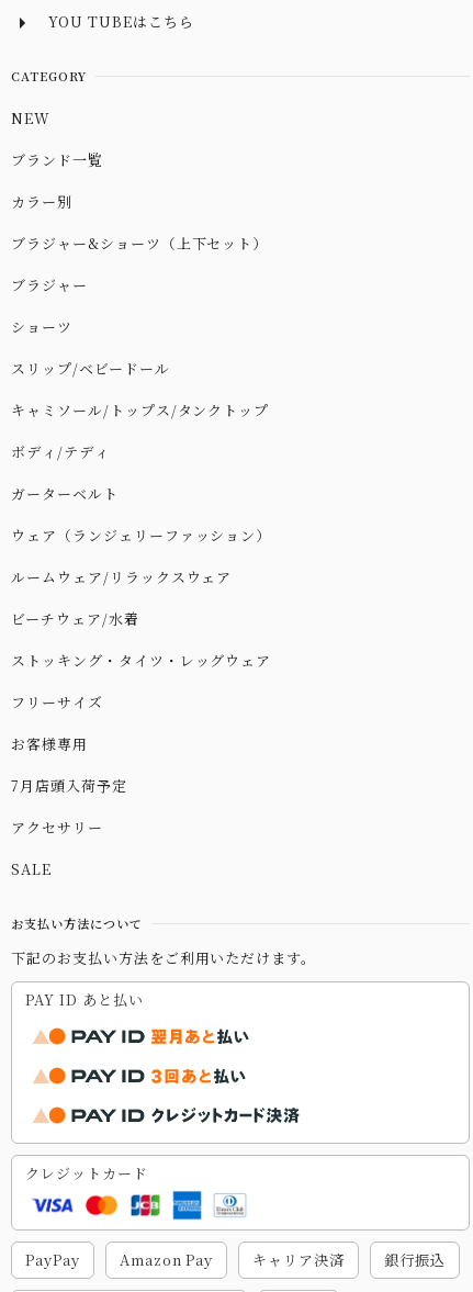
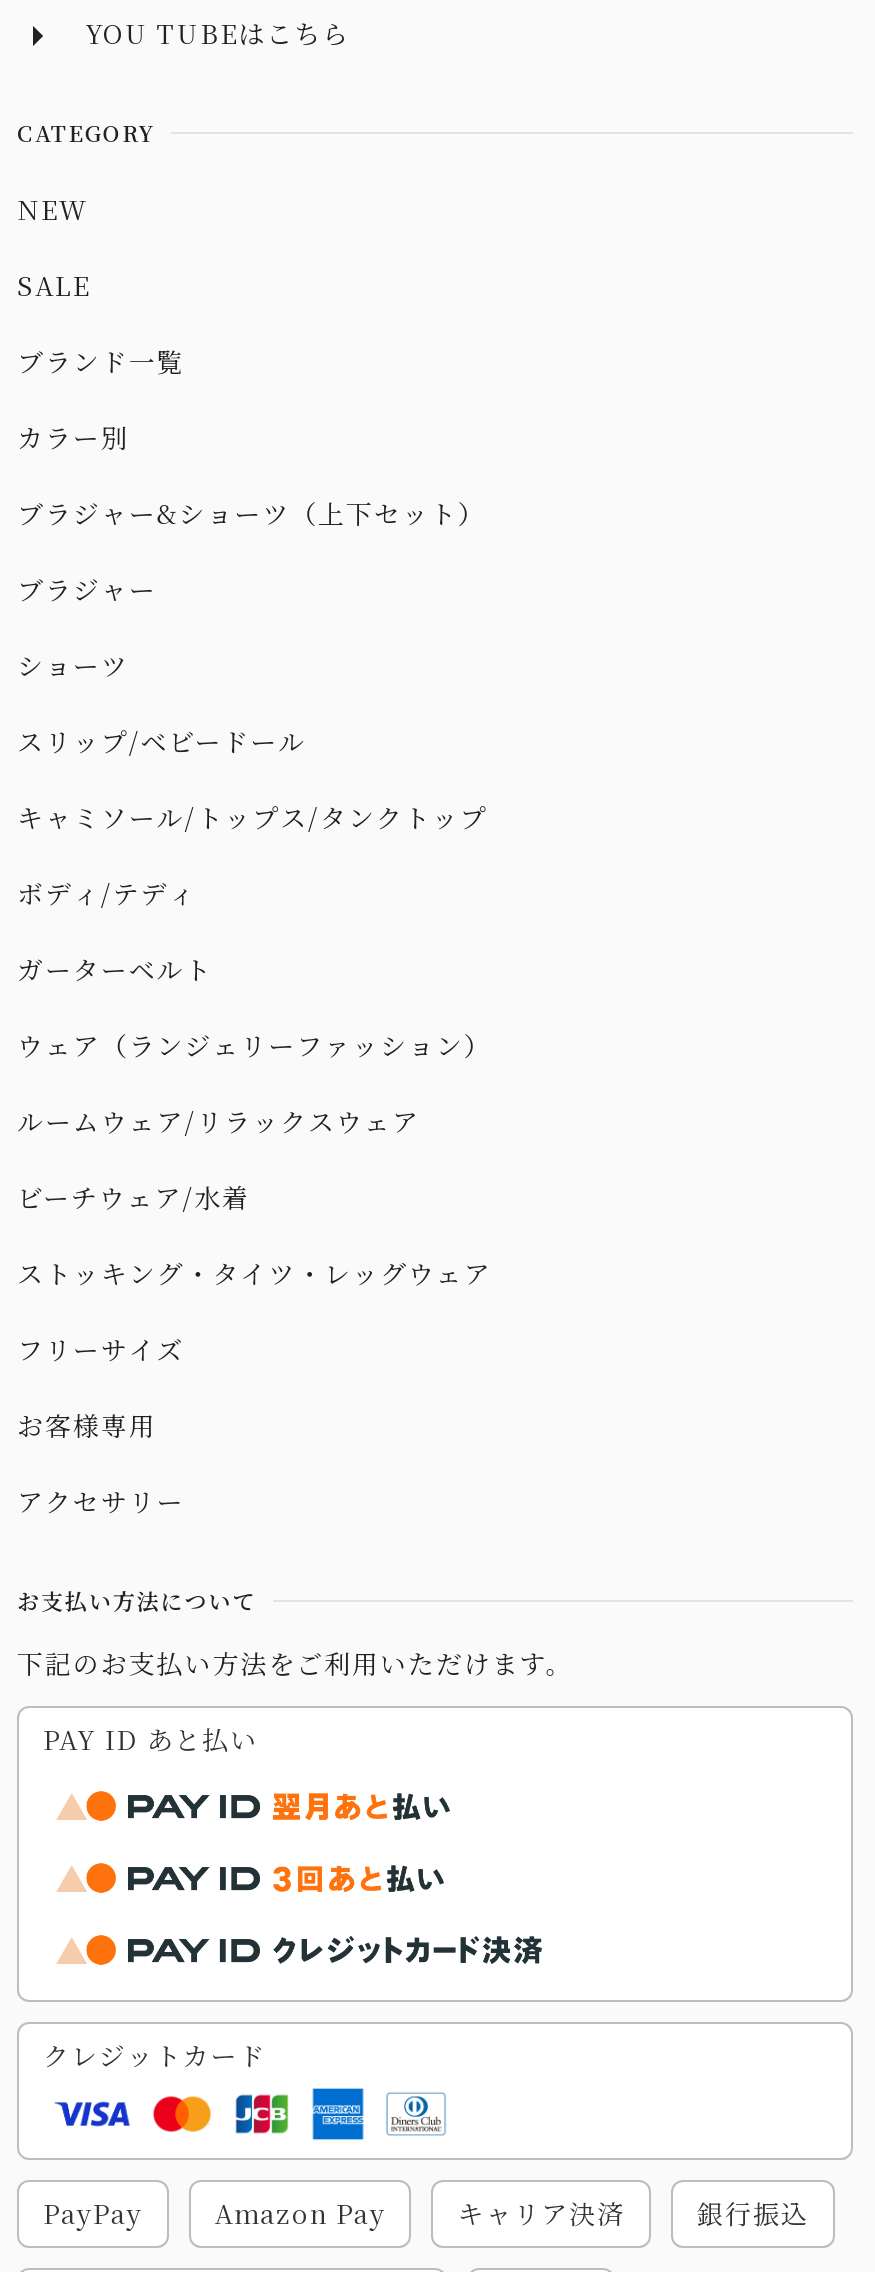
moved down: ブランド一覧 | カラー別 | ブラジャー&ショーツ（上下セット） | ... | フリーサイズ | お客様専用

- 7月店頭入荷予定

moved up: SALE
